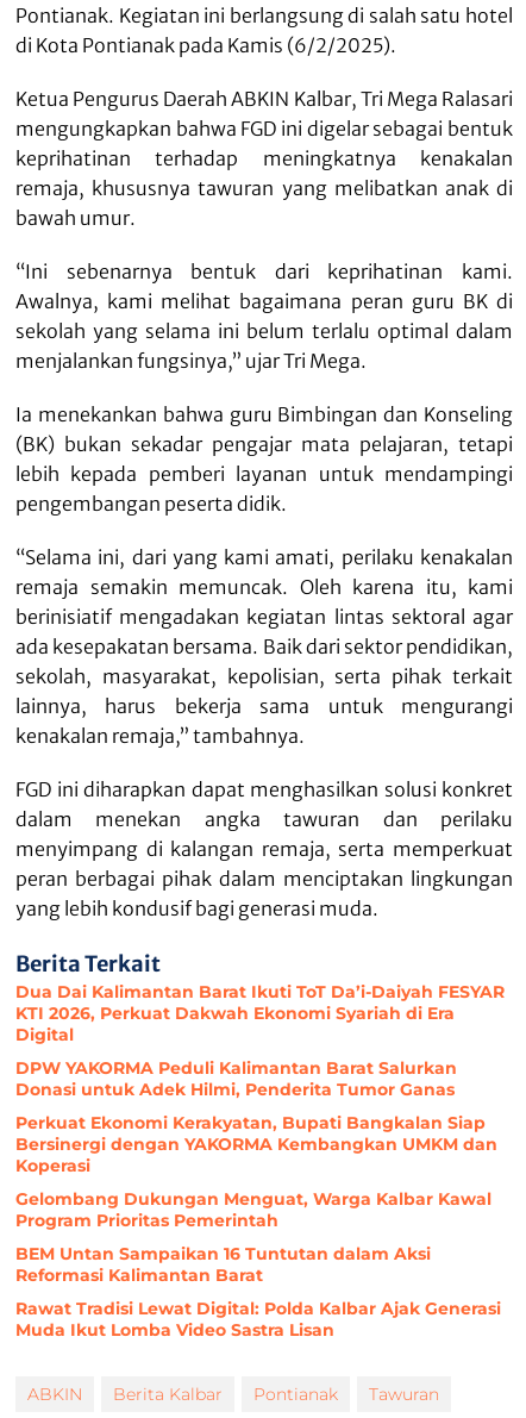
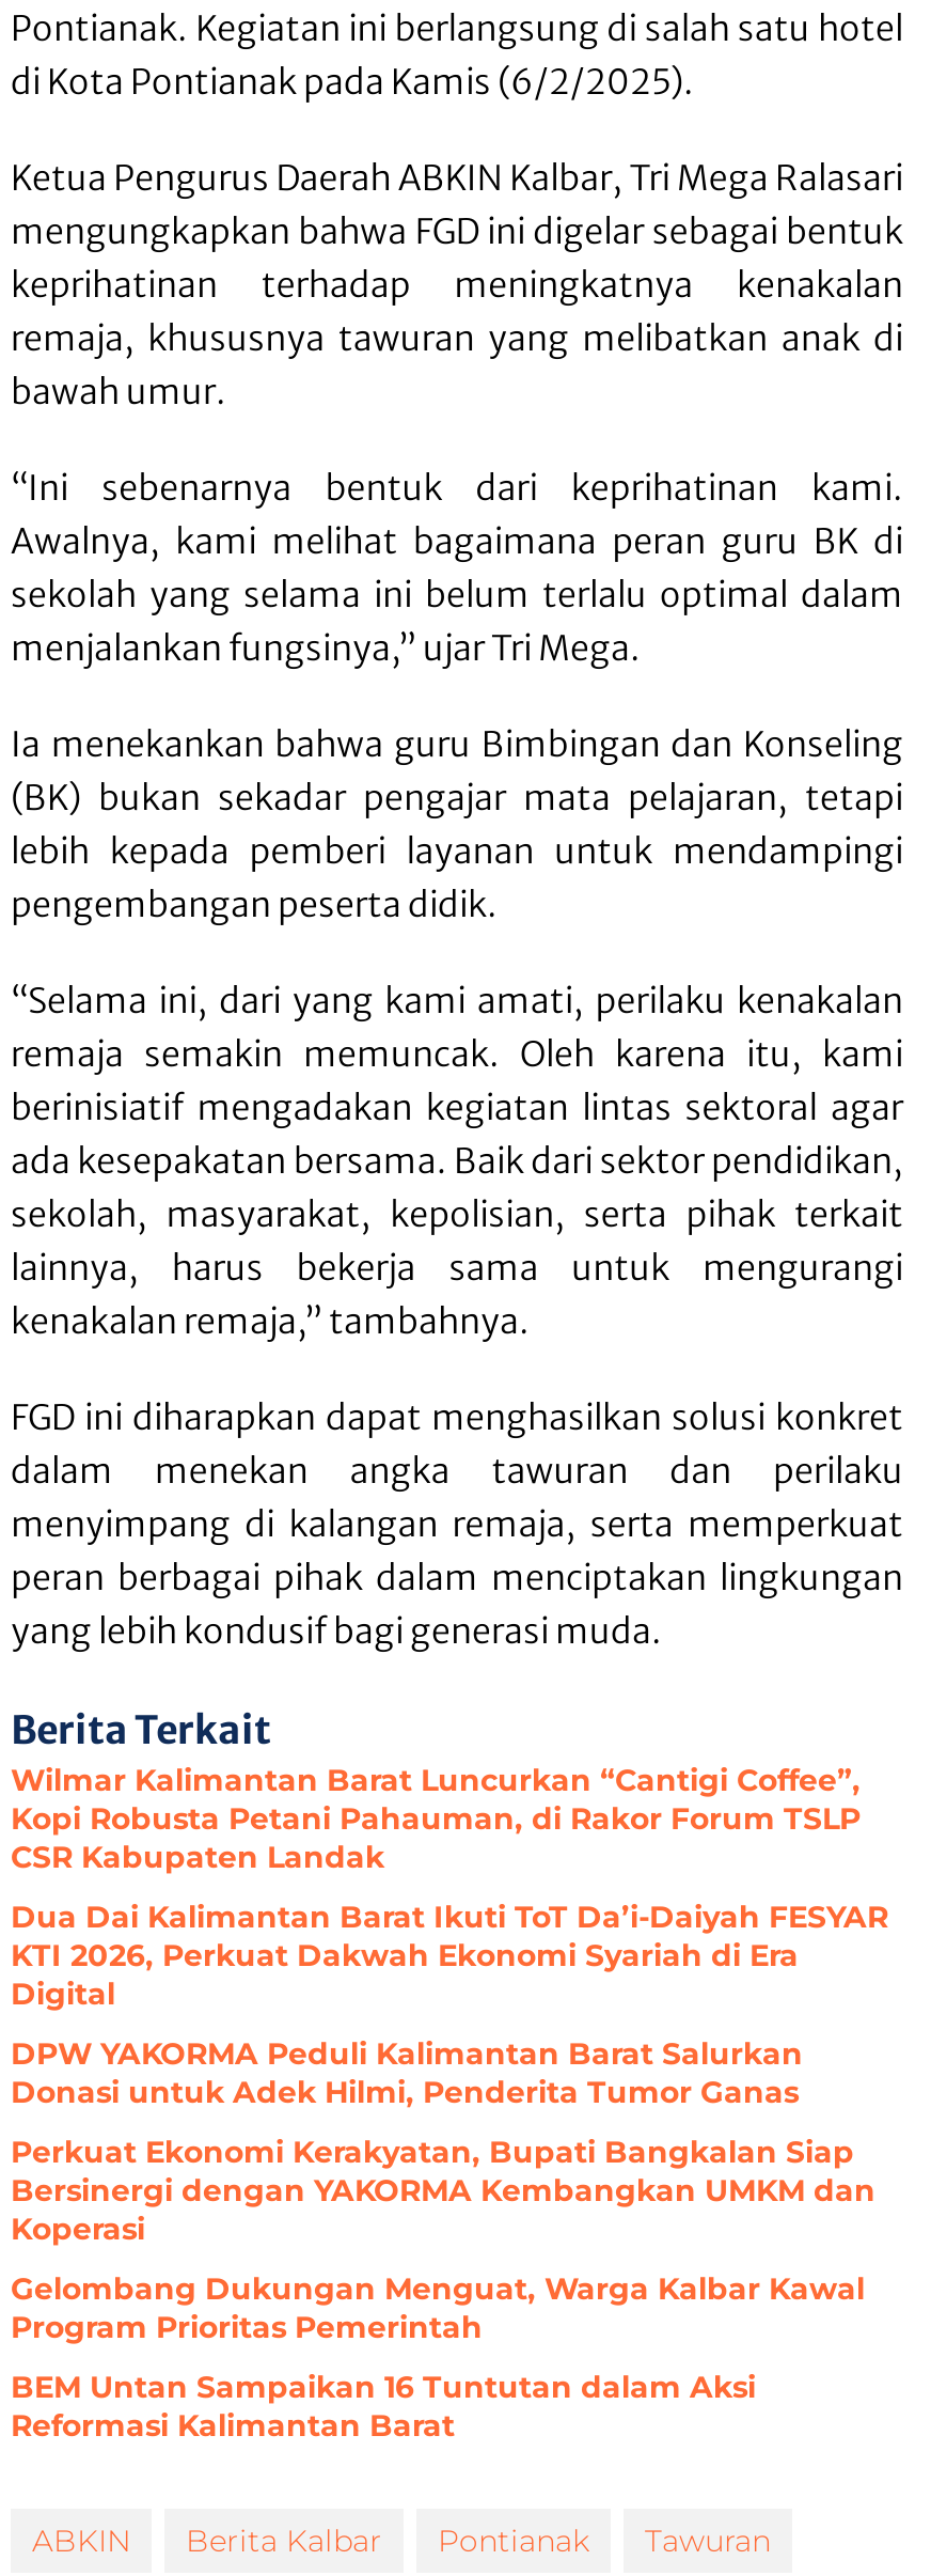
+ Wilmar Kalimantan Barat Luncurkan “Cantigi Coffee”,
+ Kopi Robusta Petani Pahauman, di Rakor Forum TSLP
+ CSR Kabupaten Landak

moved down: Dua Dai Kalimantan Barat Ikuti ToT Da’i-Daiyah FESYAR | KTI 2026, Perkuat Dakwah Ekonomi Syariah di Era | Digital | ... | BEM Untan Sampaikan 16 Tuntutan dalam Aksi | Reformasi Kalimantan Barat

- Rawat Tradisi Lewat Digital: Polda Kalbar Ajak Generasi
- Muda Ikut Lomba Video Sastra Lisan
